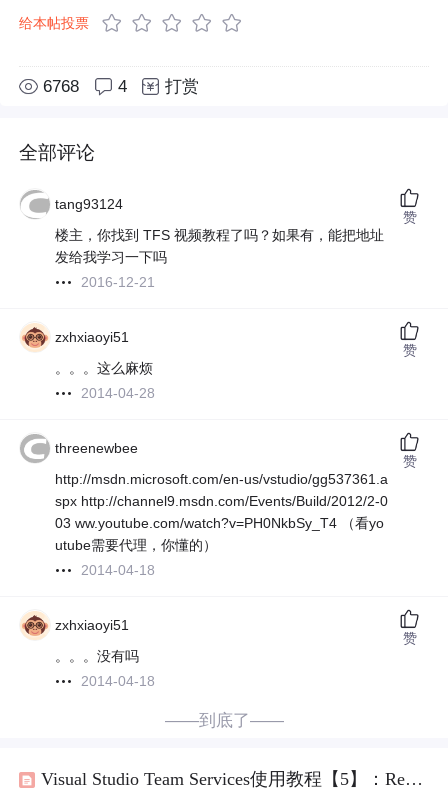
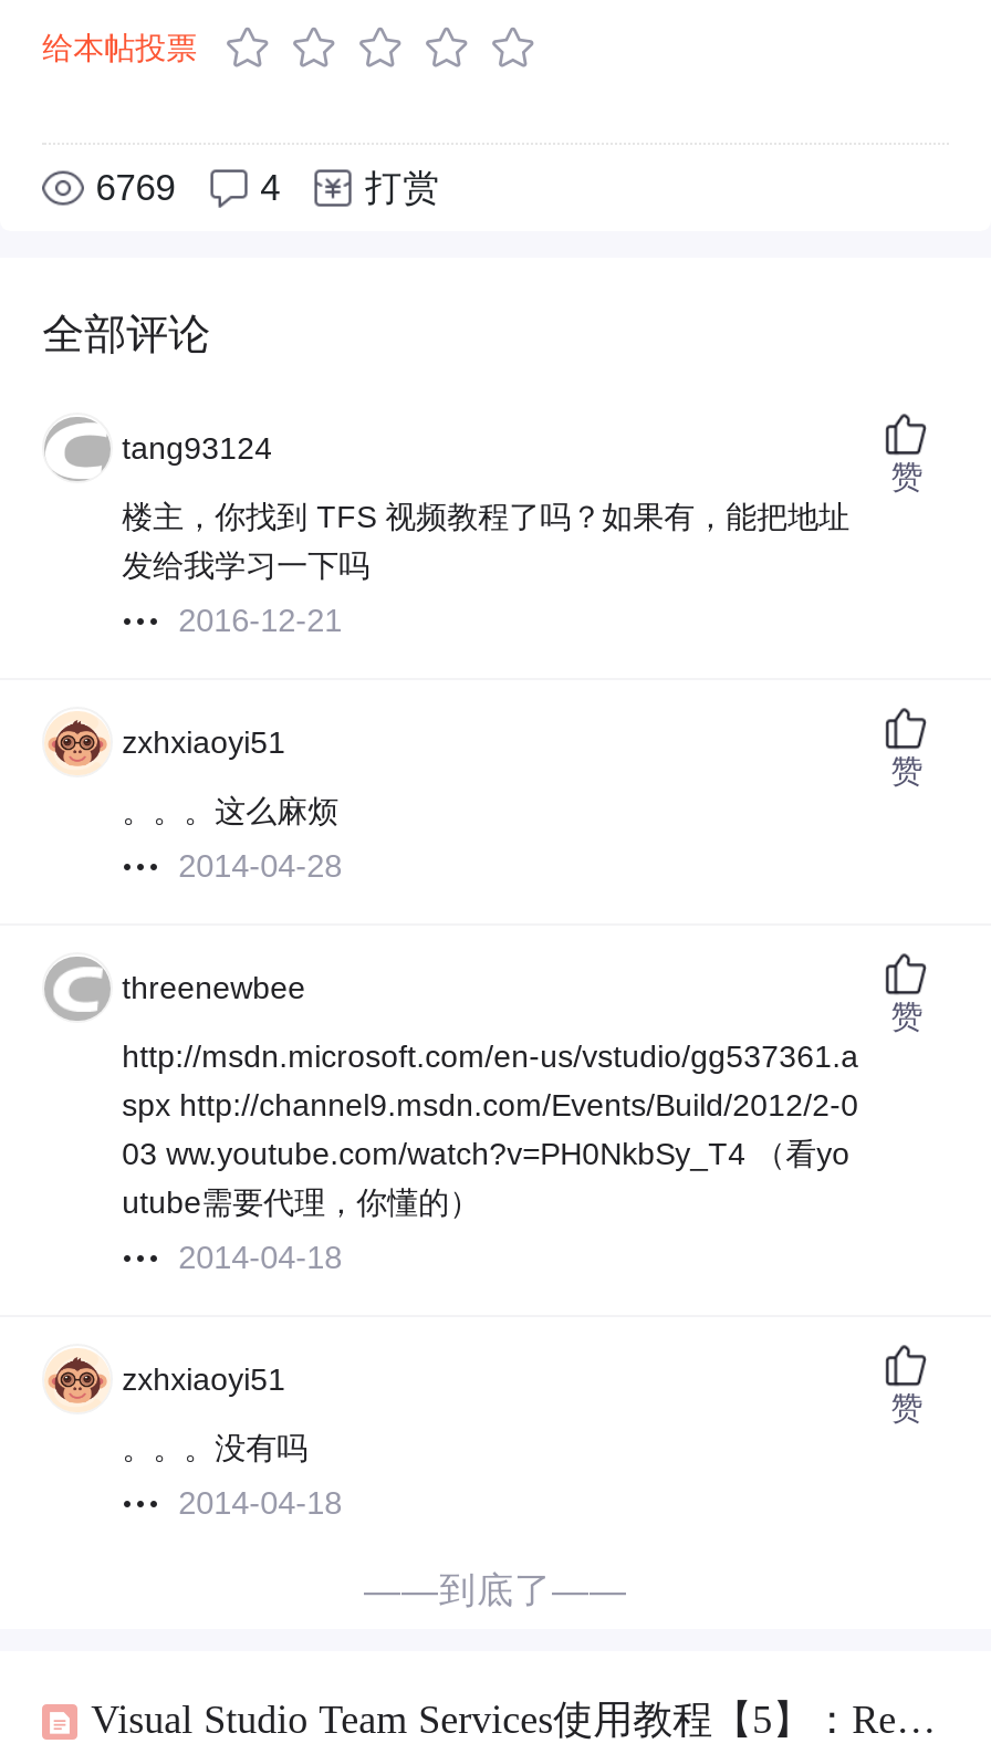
- 6768
+ 6769
